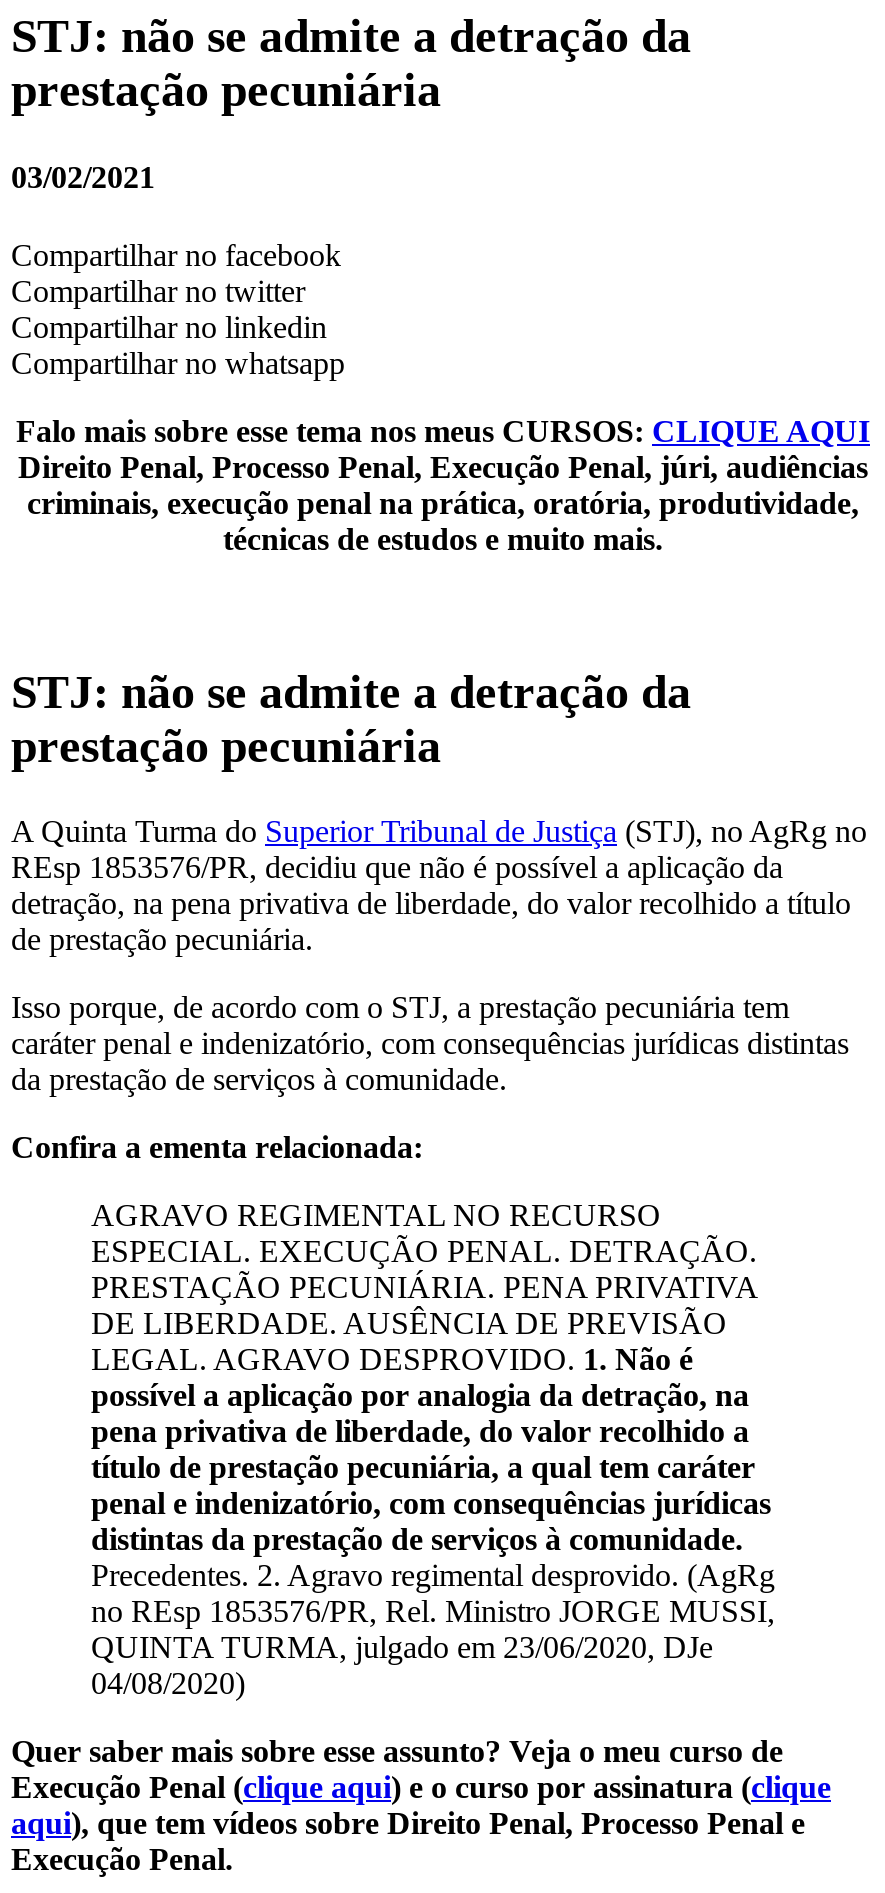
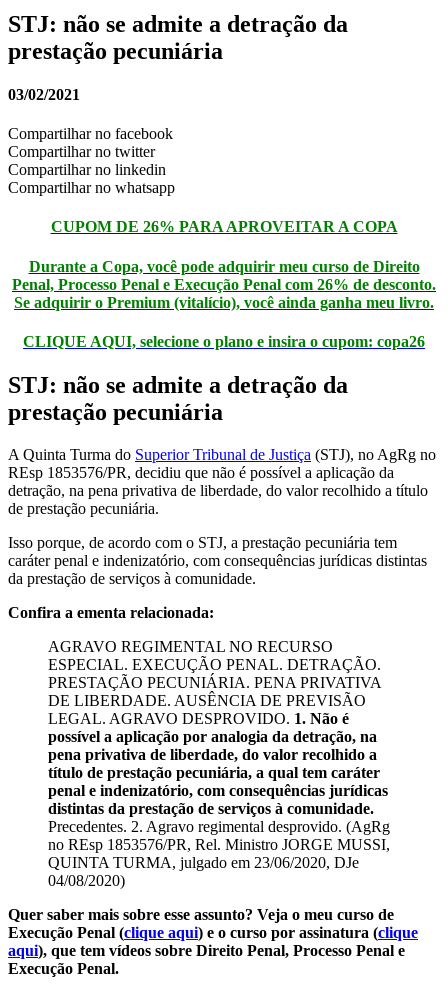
- Falo mais sobre esse tema nos meus CURSOS: CLIQUE AQUI
- Direito Penal, Processo Penal, Execução Penal, júri, audiências
- criminais, execução penal na prática, oratória, produtividade,
- técnicas de estudos e muito mais.
+ CUPOM DE 26% PARA APROVEITAR A COPA
+ Durante a Copa, você pode adquirir meu curso de Direito
+ Penal, Processo Penal e Execução Penal com 26% de desconto.
+ Se adquirir o Premium (vitalício), você ainda ganha meu livro.
+ CLIQUE AQUI, selecione o plano e insira o cupom: copa26
